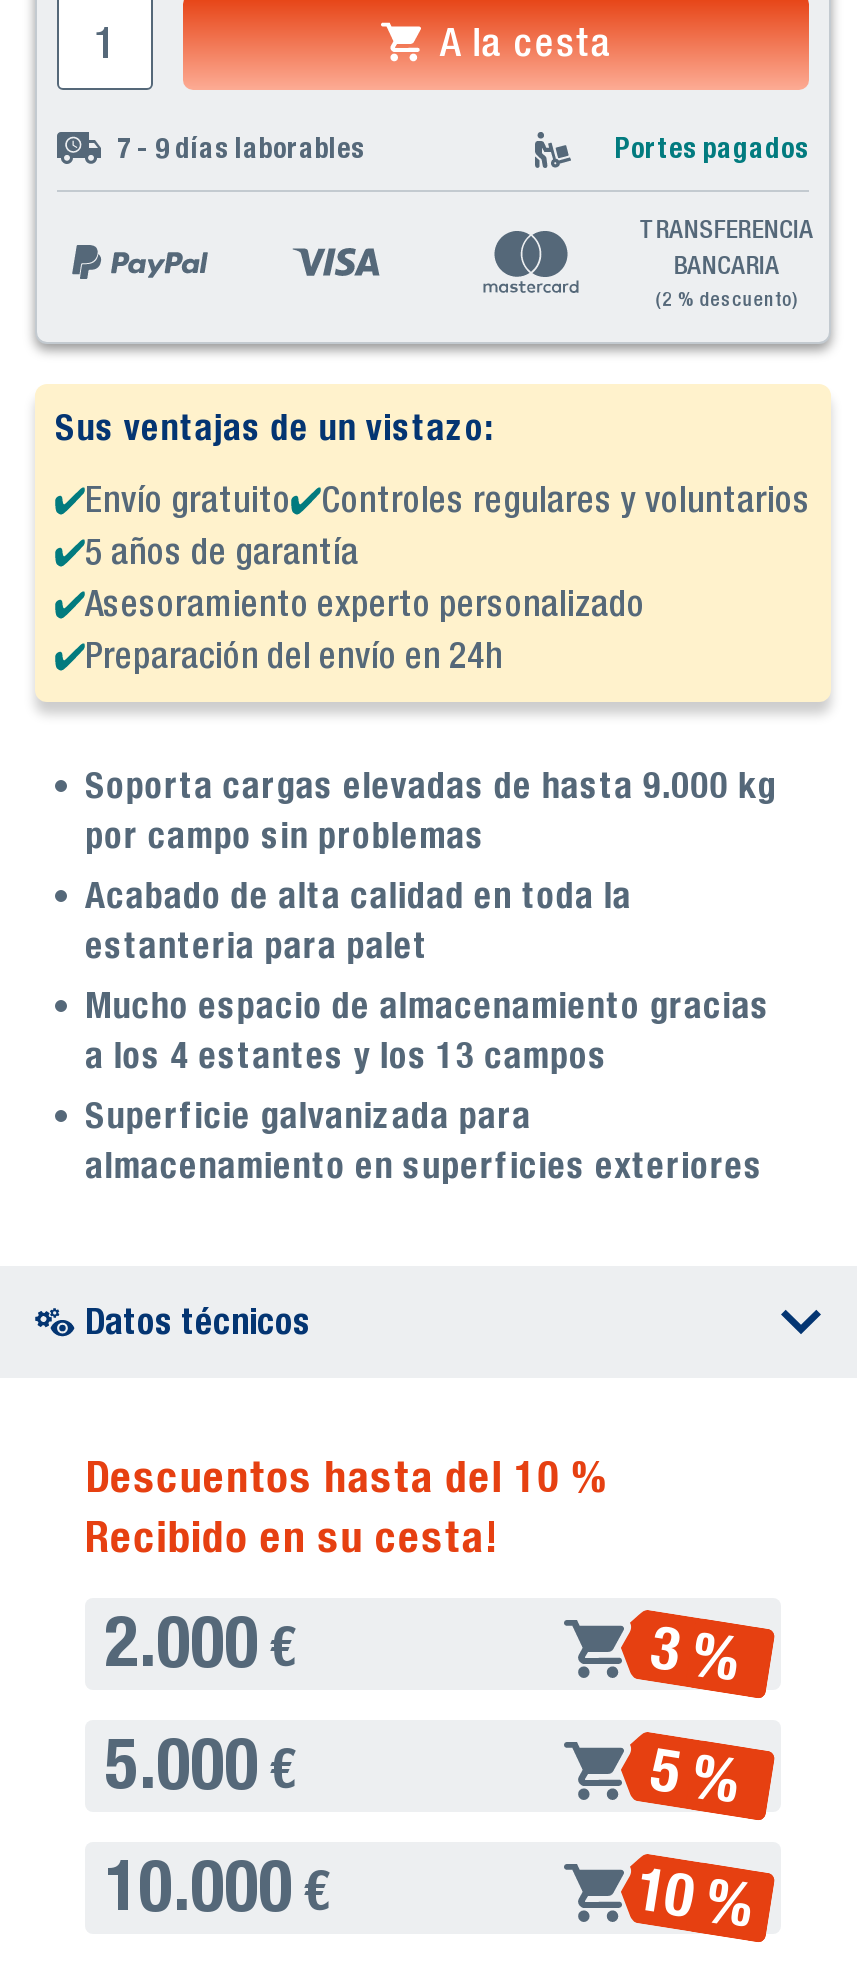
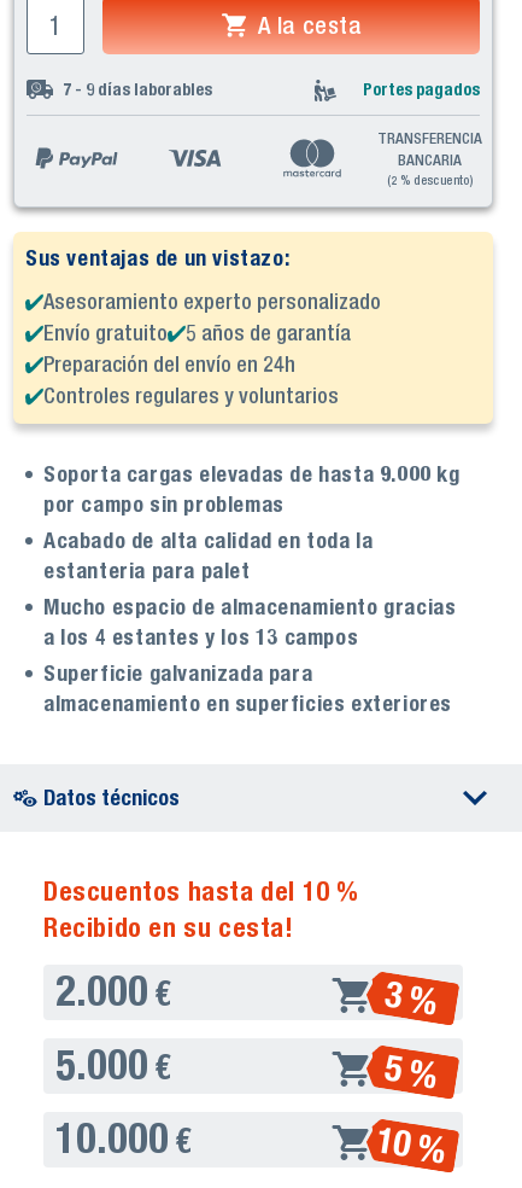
moved down: Envío gratuito | 5 años de garantía

moved down: Controles regulares y voluntarios

moved up: Asesoramiento experto personalizado

moved up: Preparación del envío en 24h
